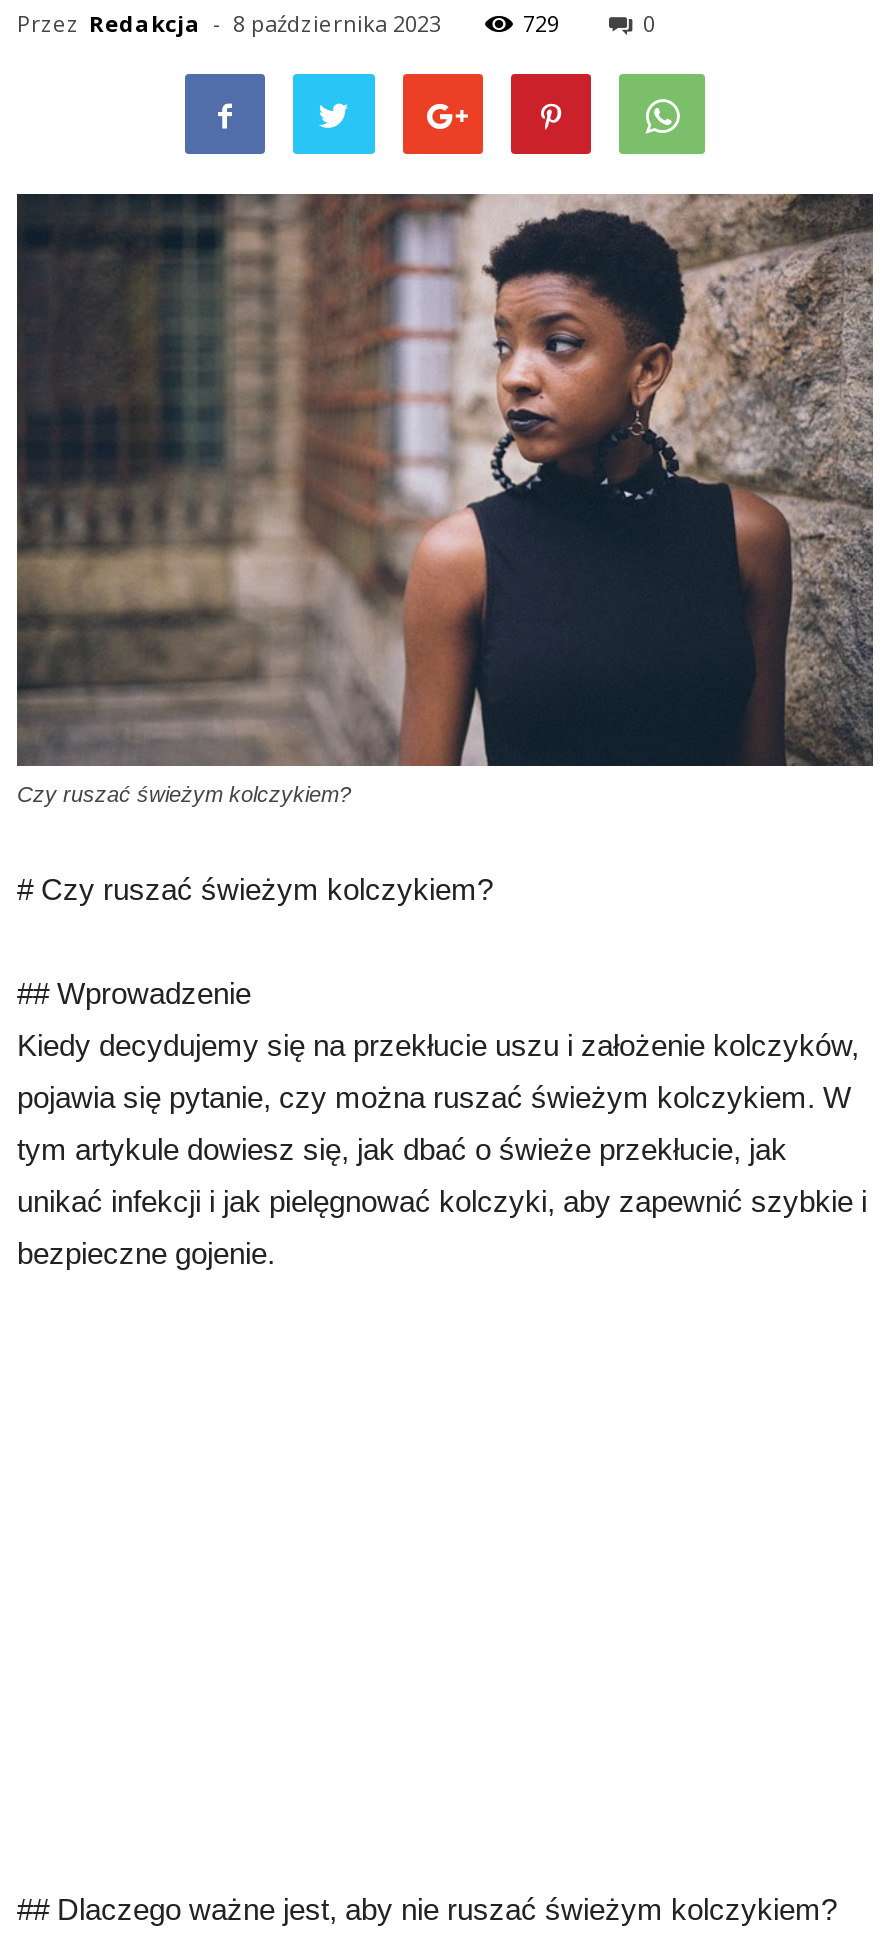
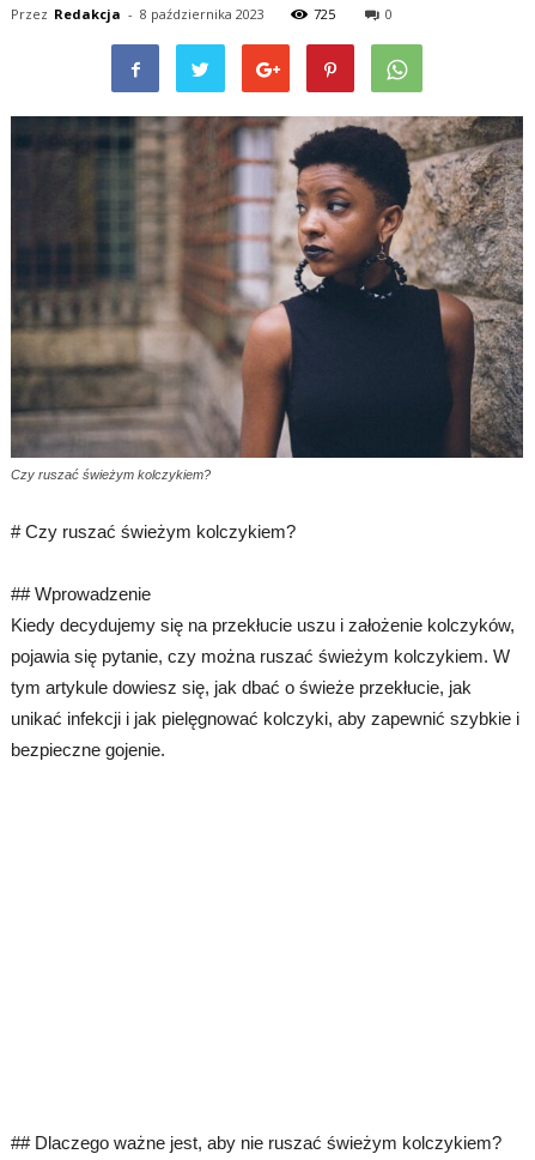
- 729
+ 725
